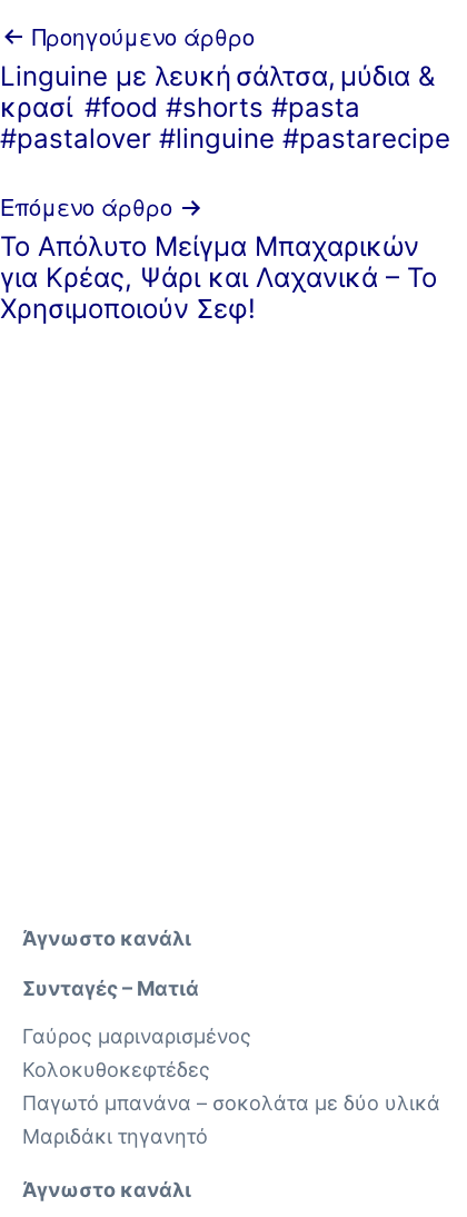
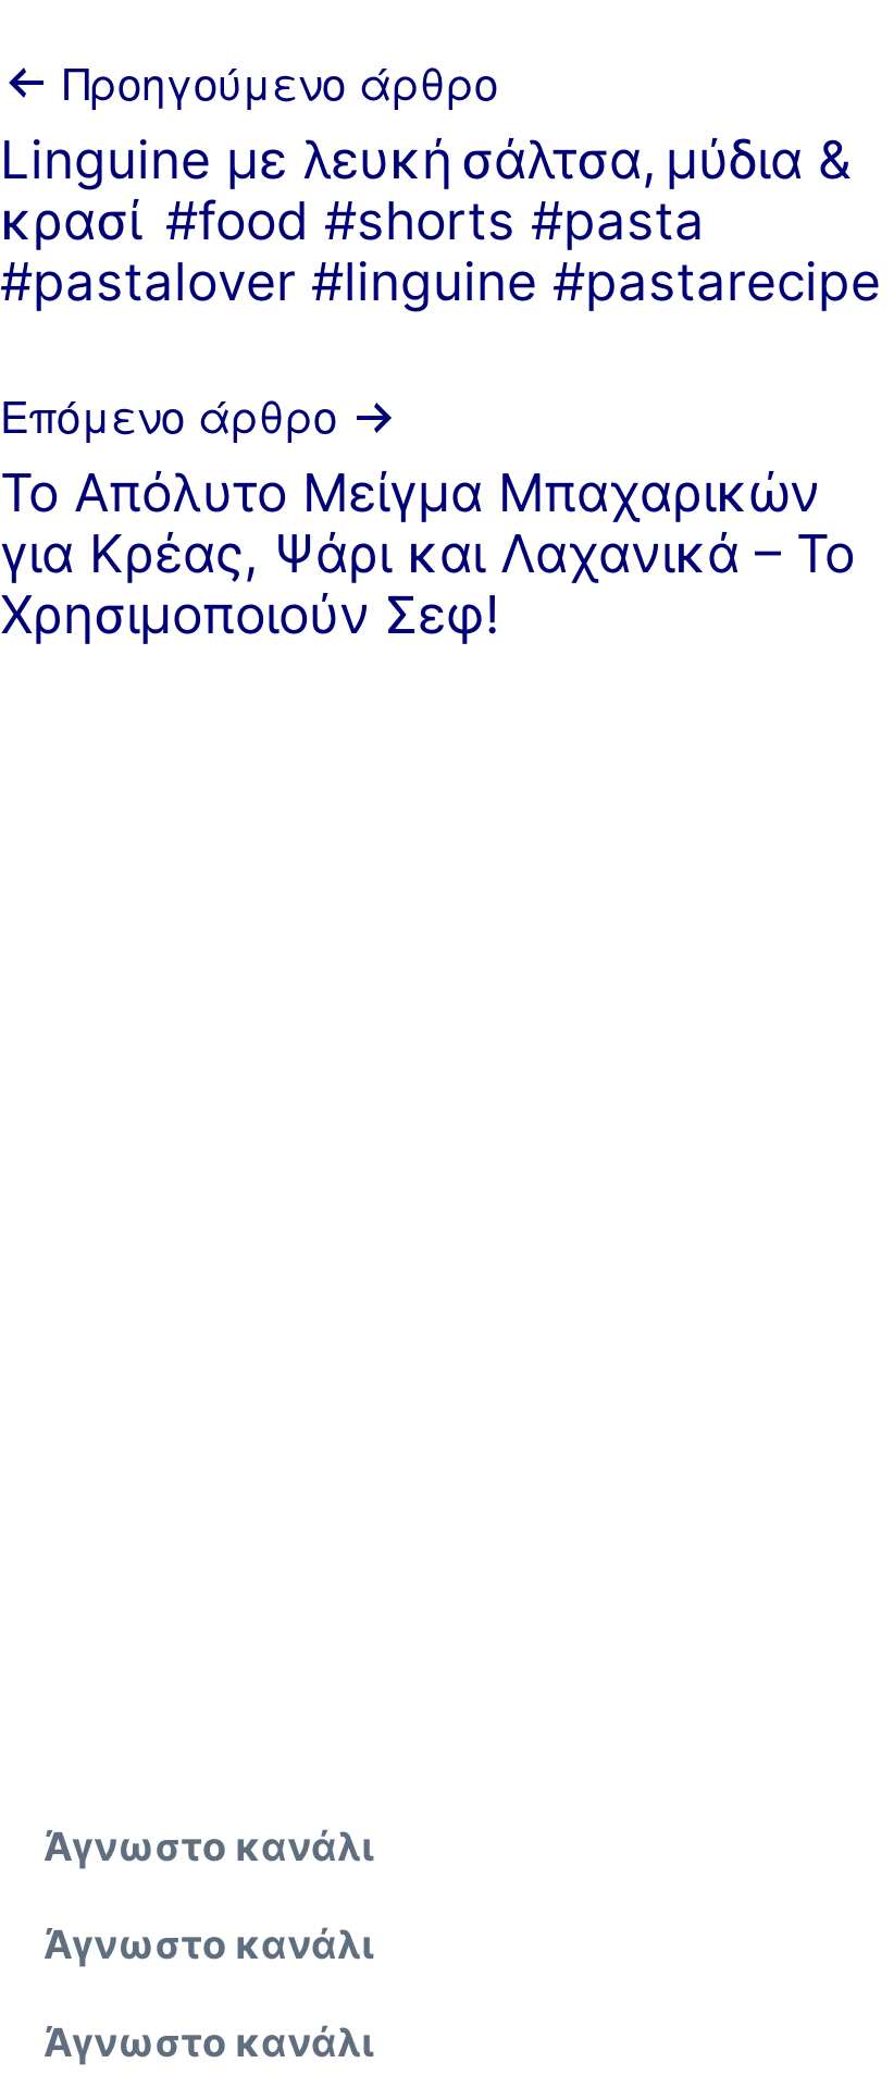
- Συνταγές – Ματιά
- Γαύρος μαριναρισμένος
- Κολοκυθοκεφτέδες
- Παγωτό μπανάνα – σοκολάτα με δύο υλικά
- Μαριδάκι τηγανητό
+ Άγνωστο κανάλι
